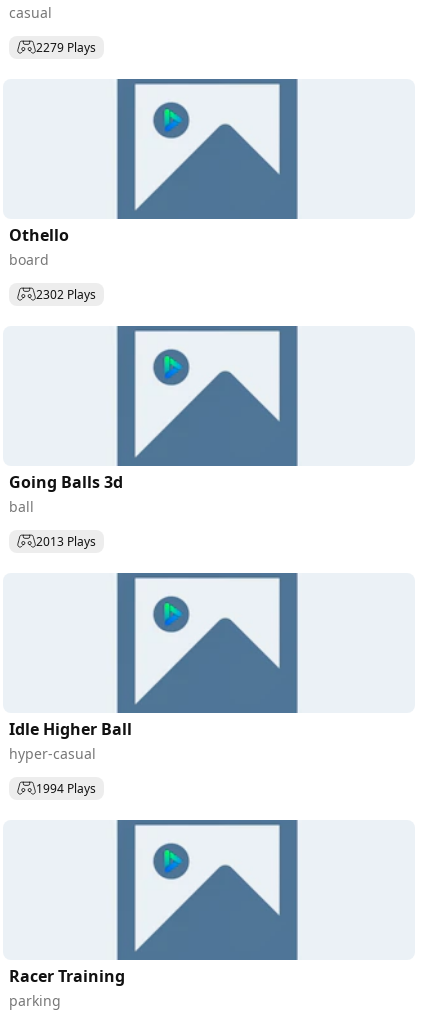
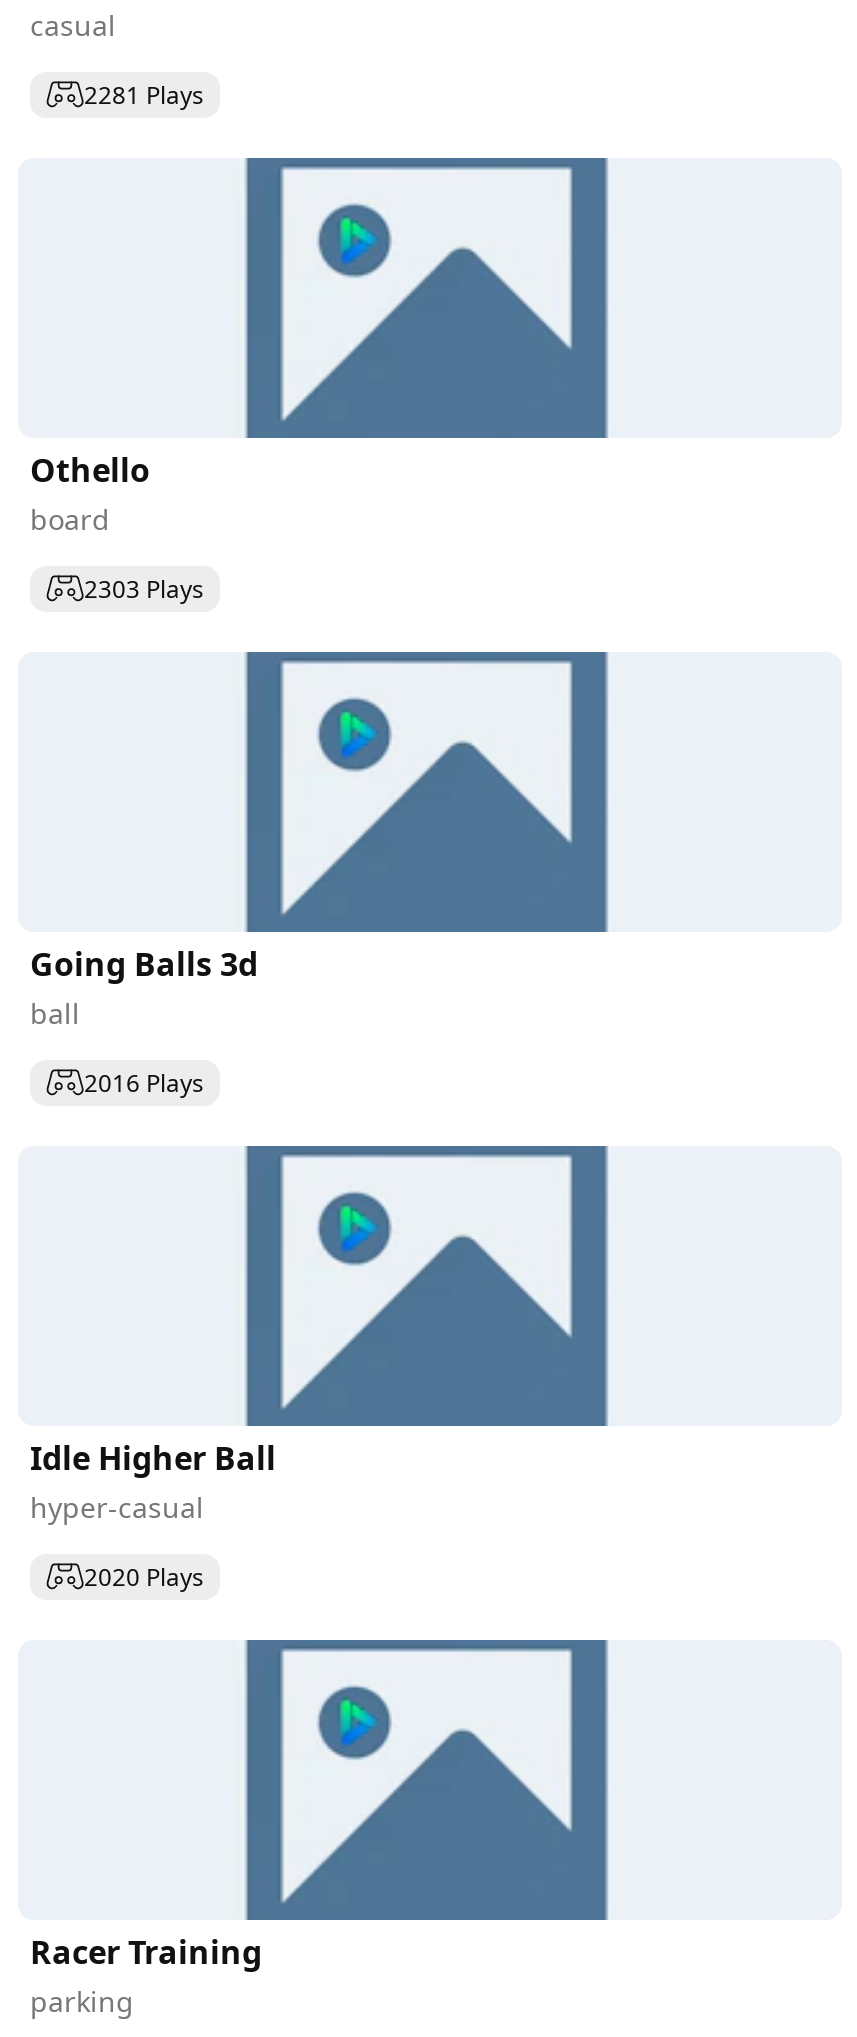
- 2279 Plays
+ 2281 Plays

- 2302 Plays
+ 2303 Plays

- 2013 Plays
+ 2016 Plays

- 1994 Plays
+ 2020 Plays
